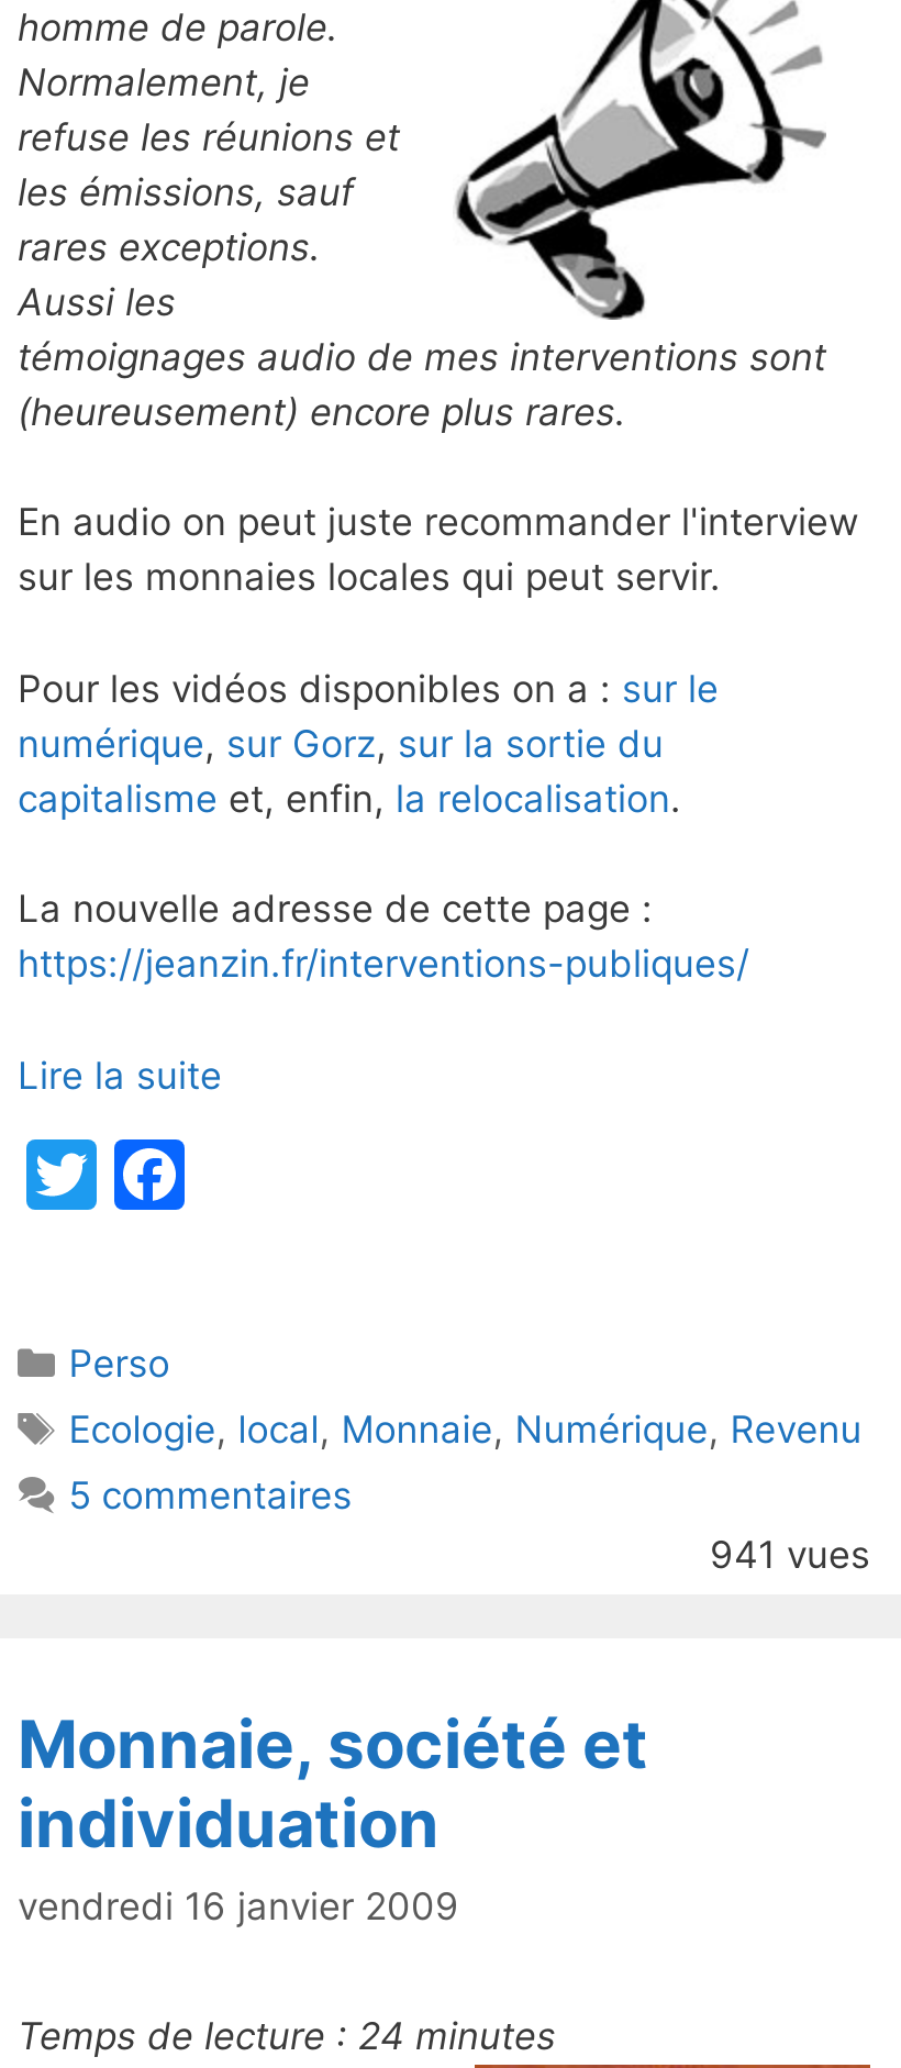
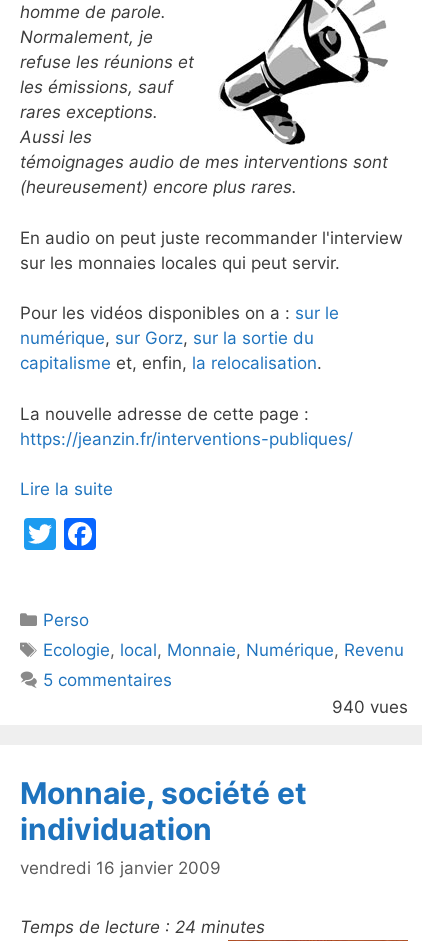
- 941 vues
+ 940 vues
